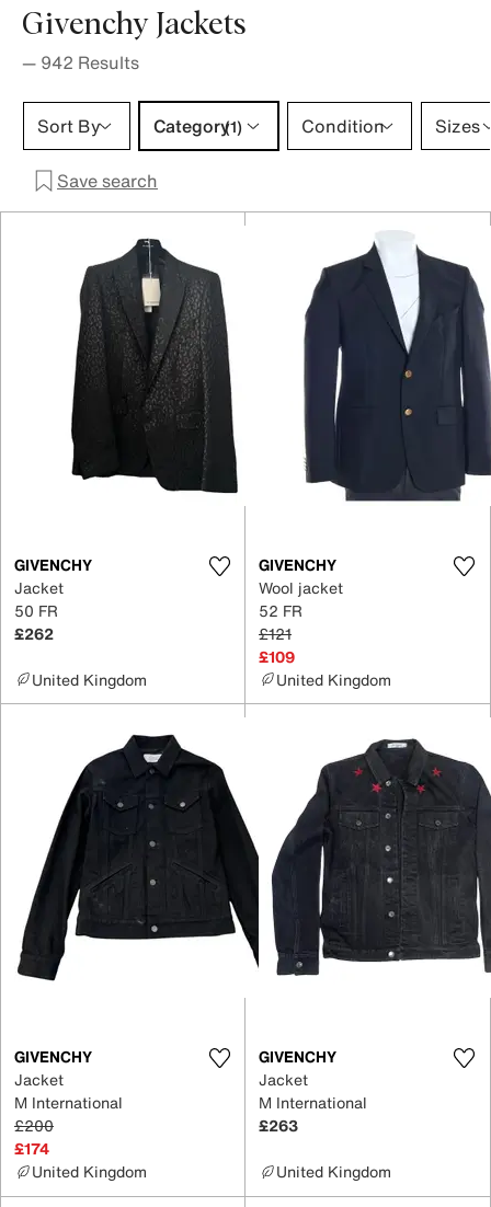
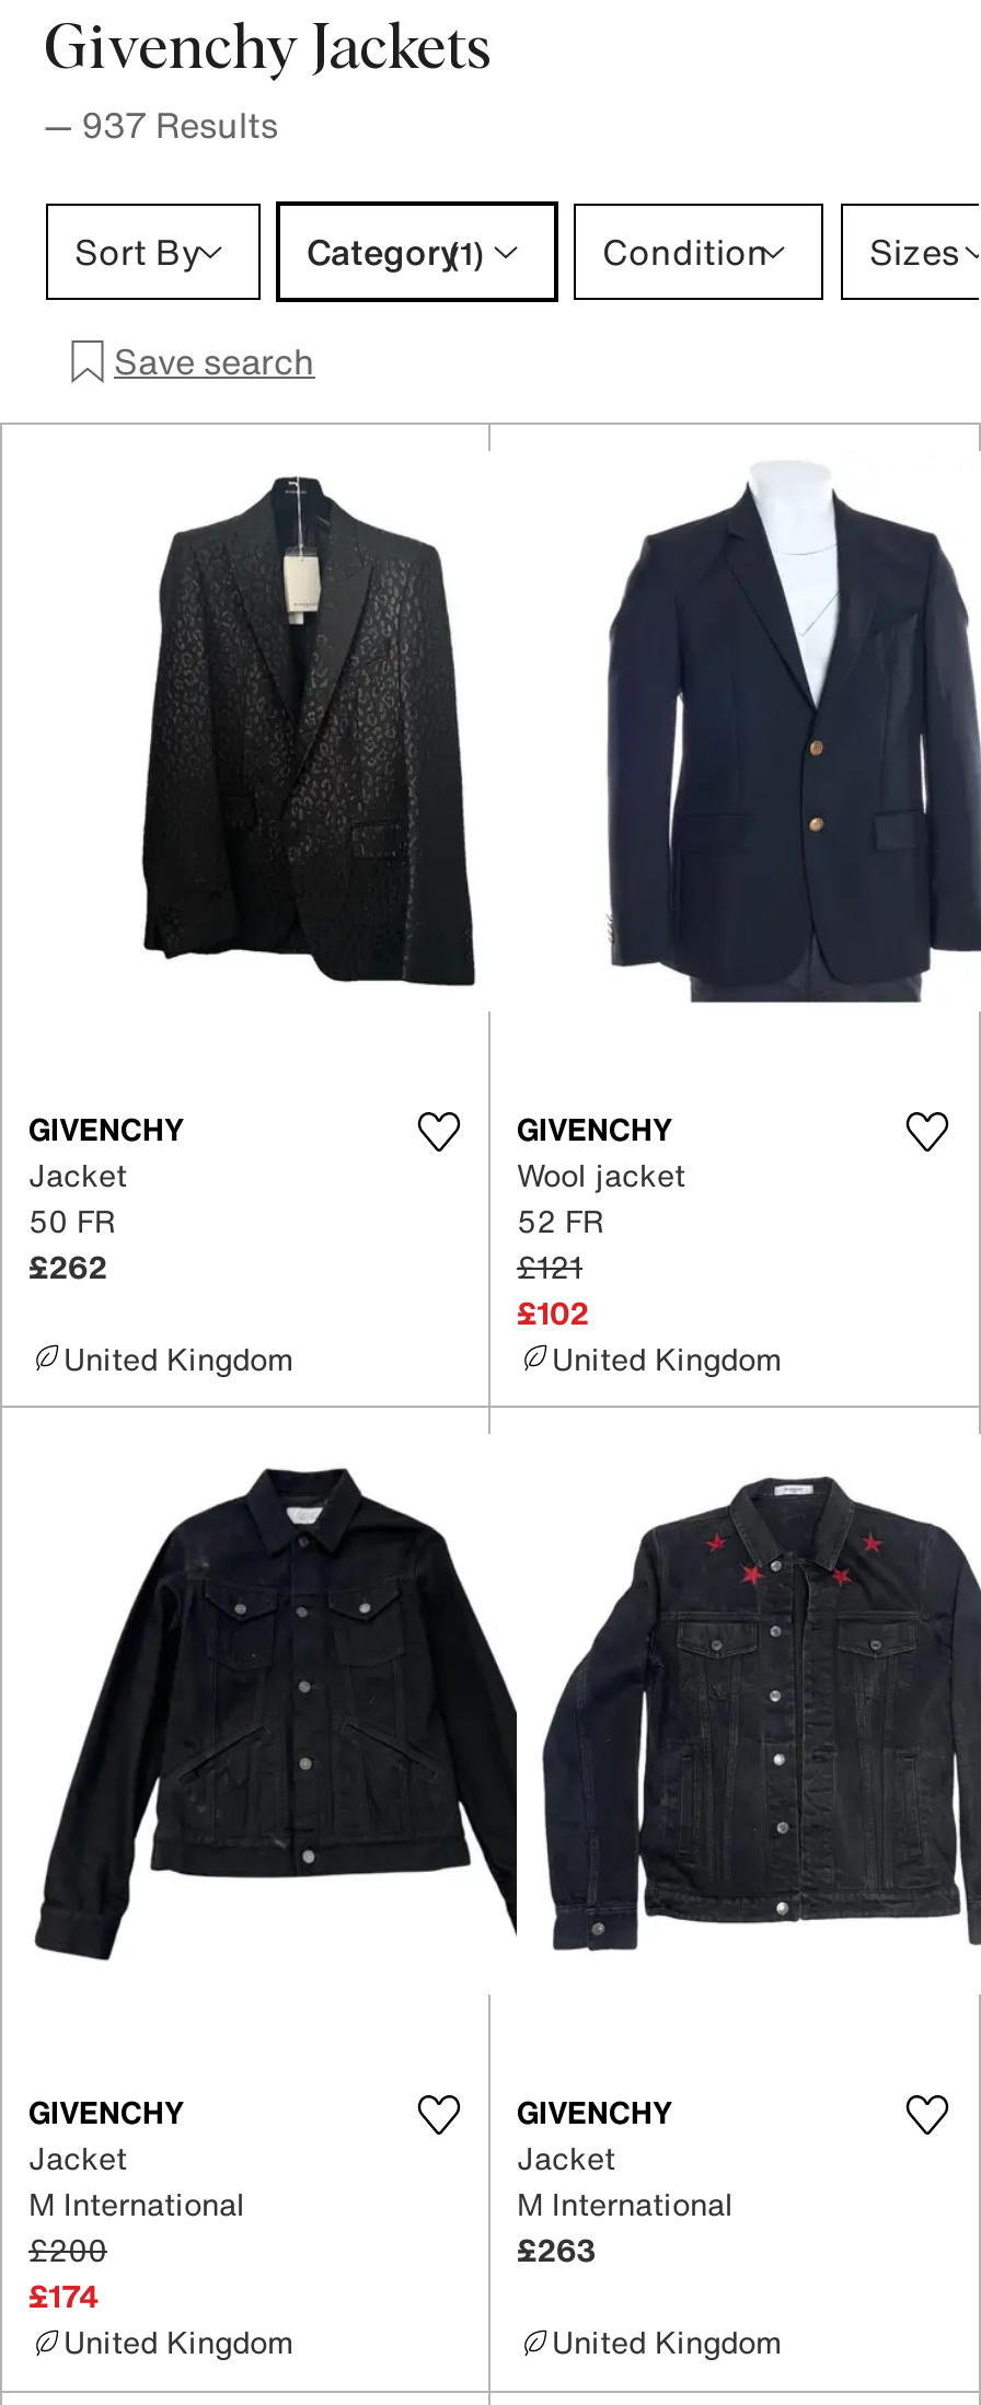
- — 942 Results
+ — 937 Results

- £109
+ £102
